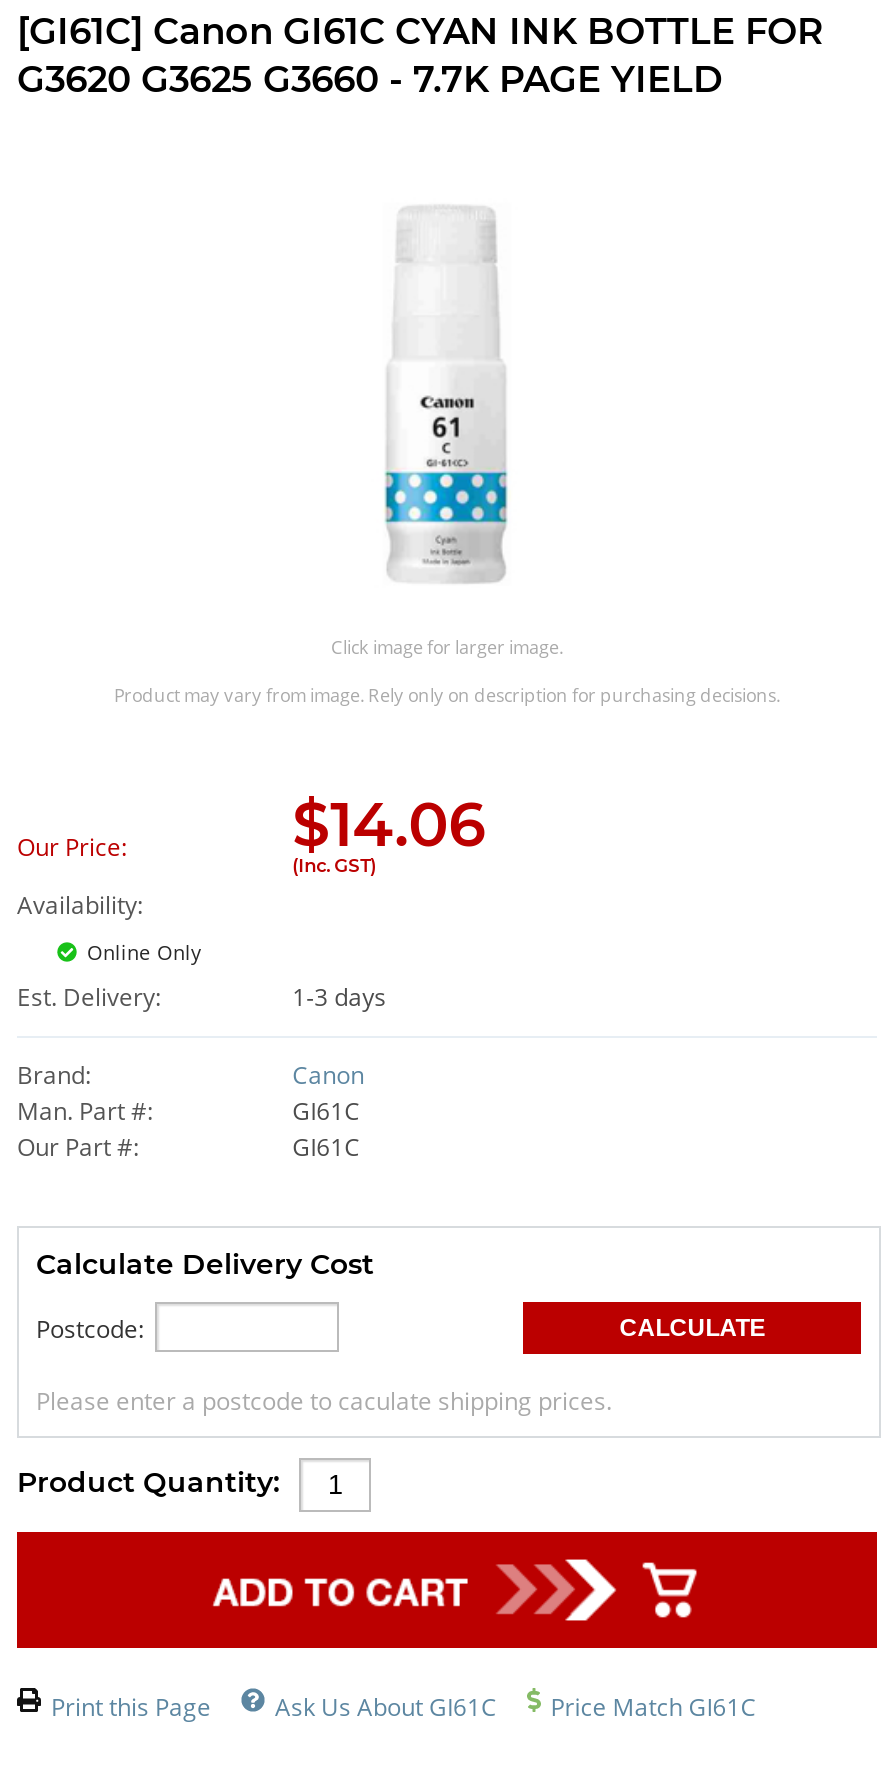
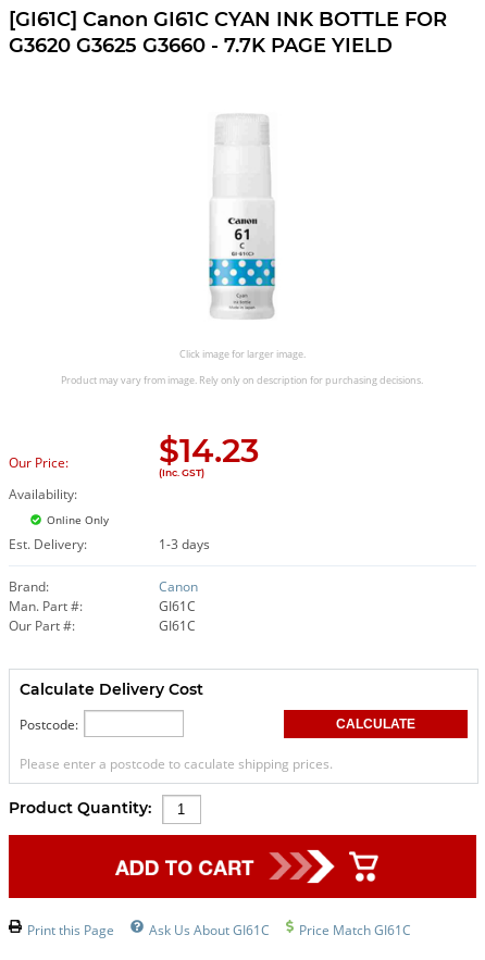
- $14.06
+ $14.23
